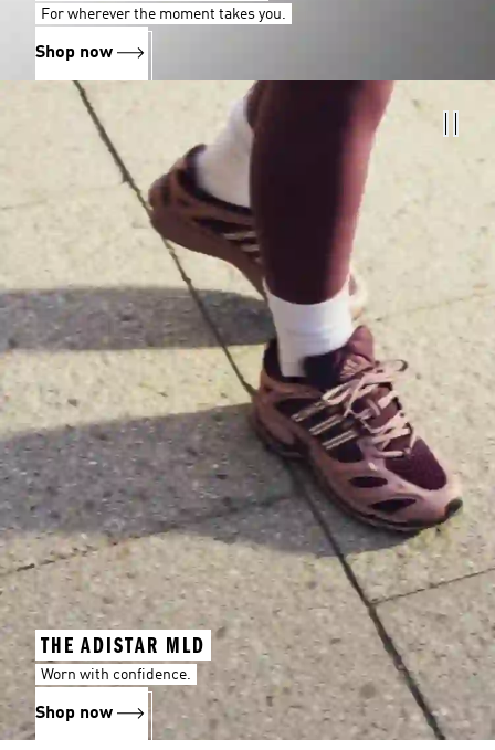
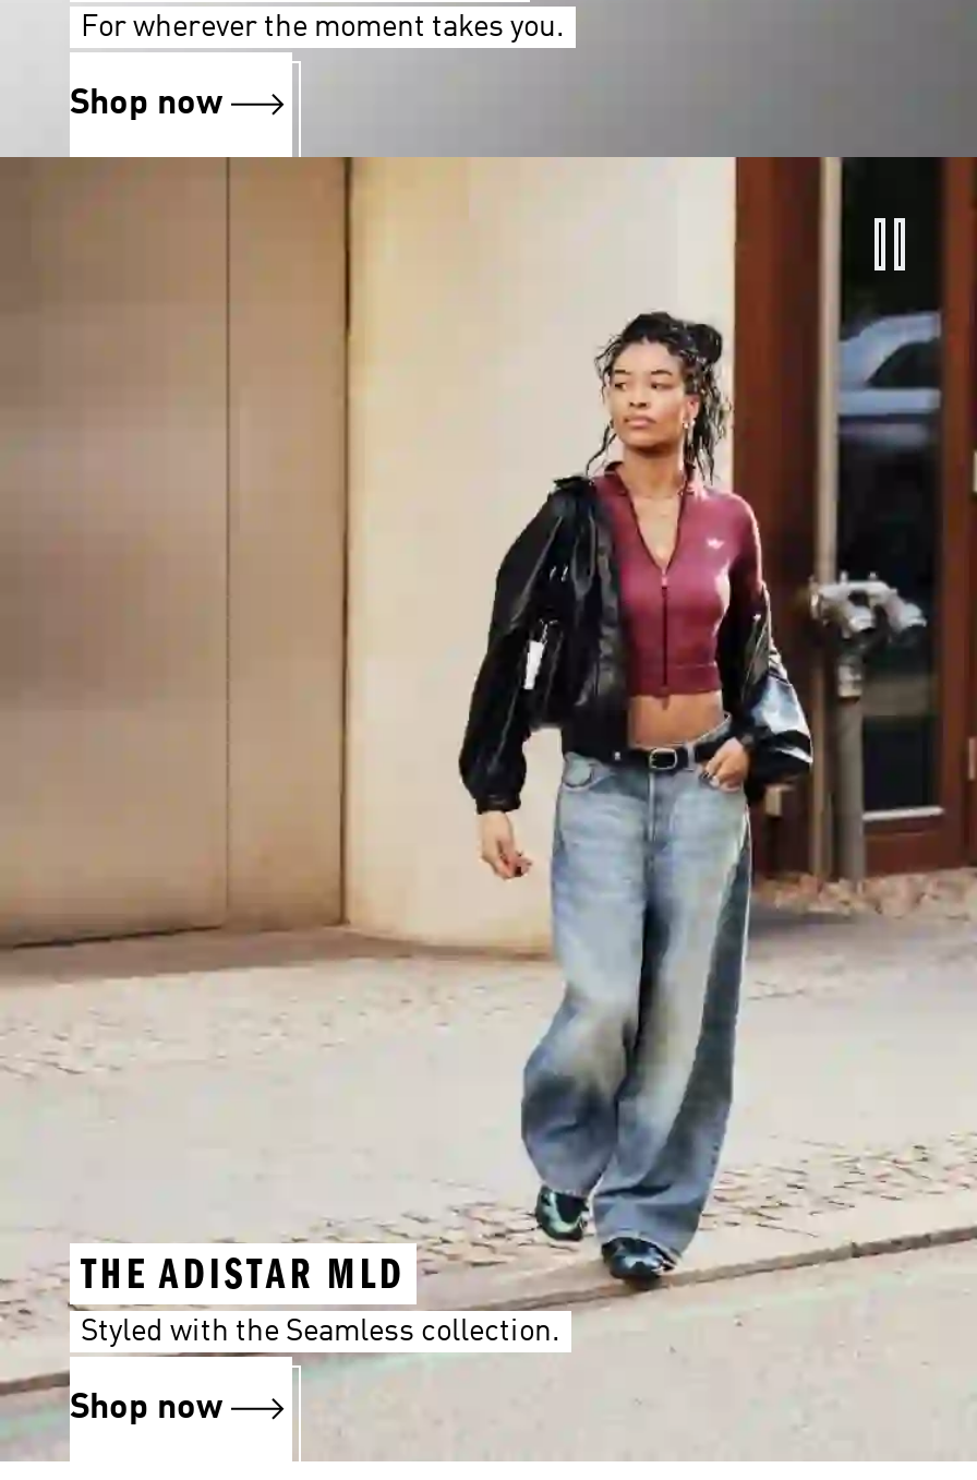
- [image]
- Worn with confidence.
+ [image]
+ Styled with the Seamless collection.
